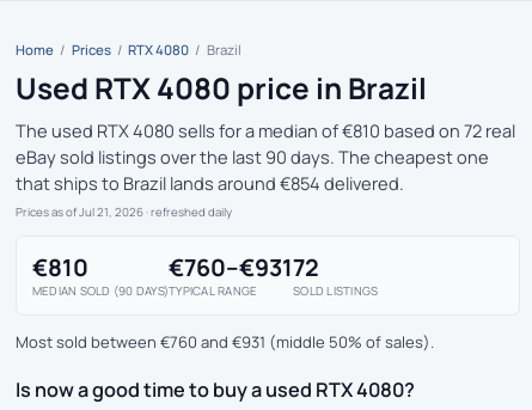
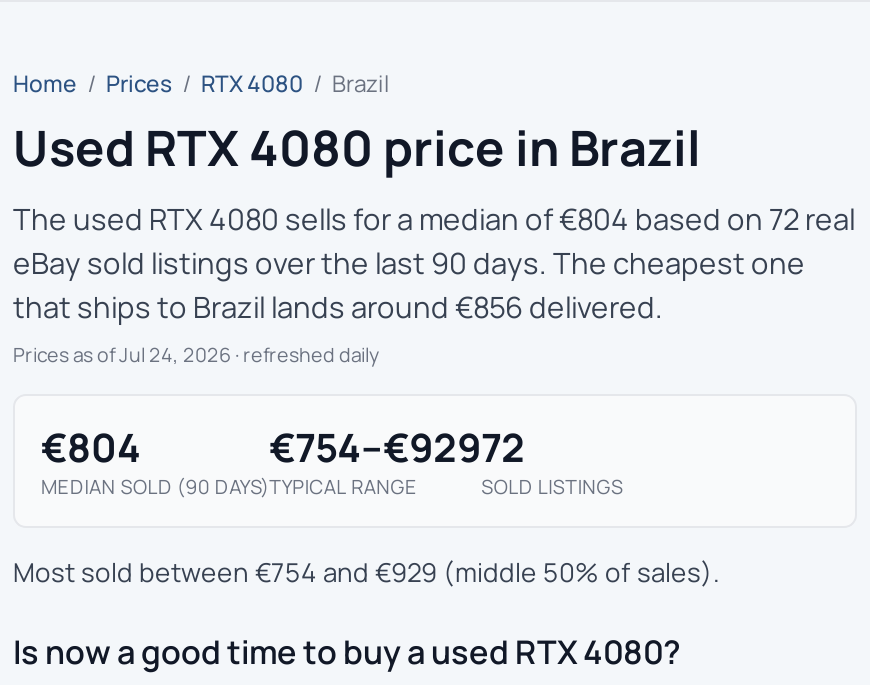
- The used RTX 4080 sells for a median of €810 based on 72 real
+ The used RTX 4080 sells for a median of €804 based on 72 real

- that ships to Brazil lands around €854 delivered.
+ that ships to Brazil lands around €856 delivered.

- Prices as of Jul 21, 2026 · refreshed daily
+ Prices as of Jul 24, 2026 · refreshed daily

- €810
+ €804

- €760–€931 72
+ €754–€929 72

- Most sold between €760 and €931 (middle 50% of sales).
+ Most sold between €754 and €929 (middle 50% of sales).
